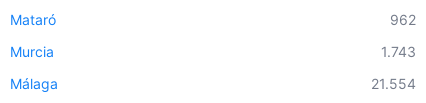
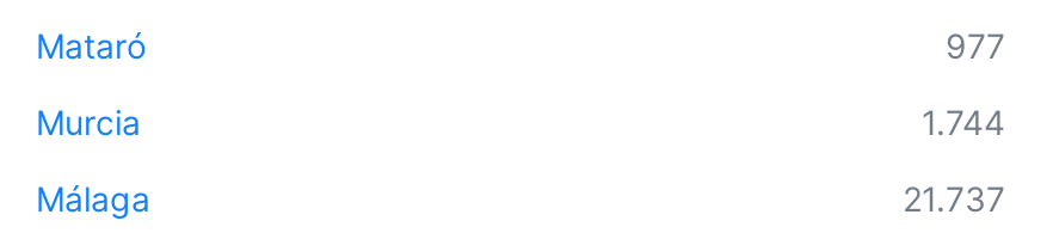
- 962
+ 977

- 1.743
+ 1.744

- 21.554
+ 21.737
